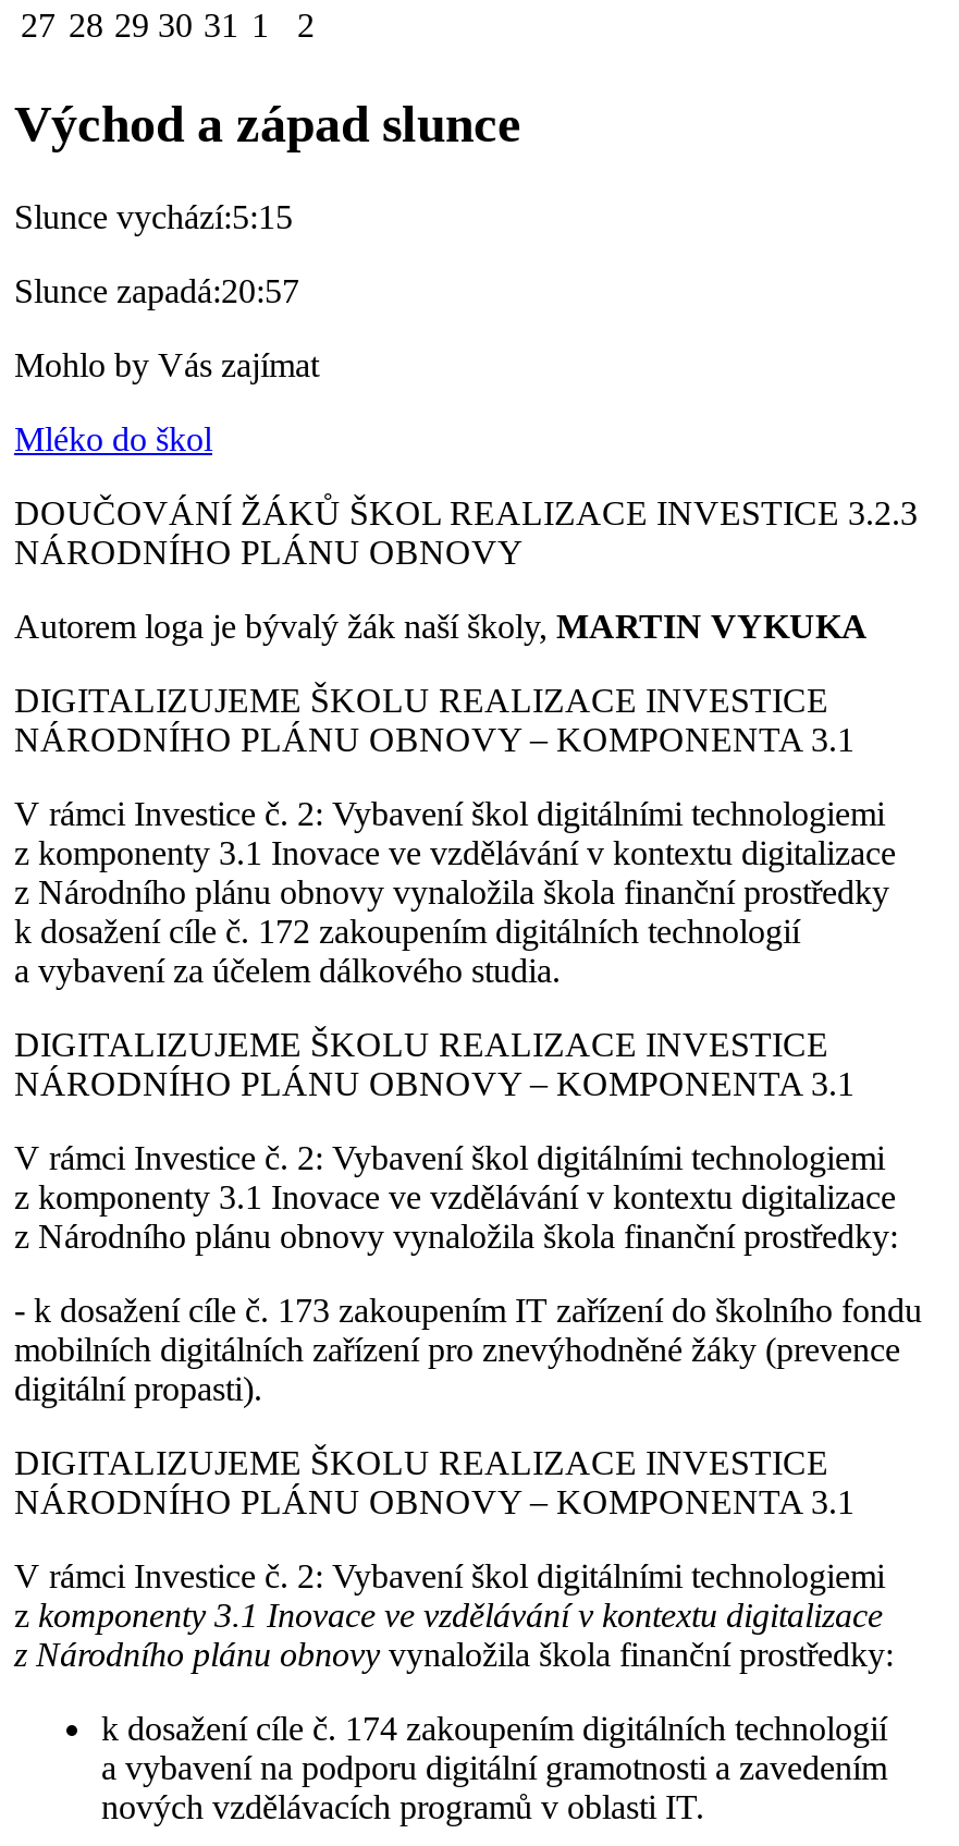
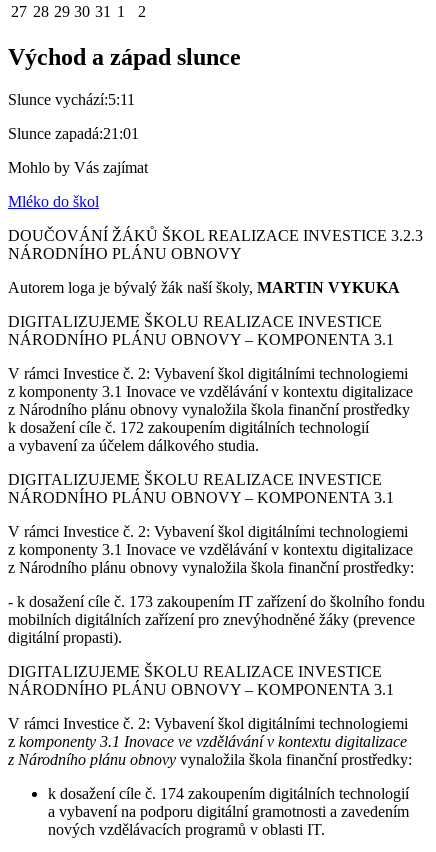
- Slunce vychází:5:15
+ Slunce vychází:5:11

- Slunce zapadá:20:57
+ Slunce zapadá:21:01
